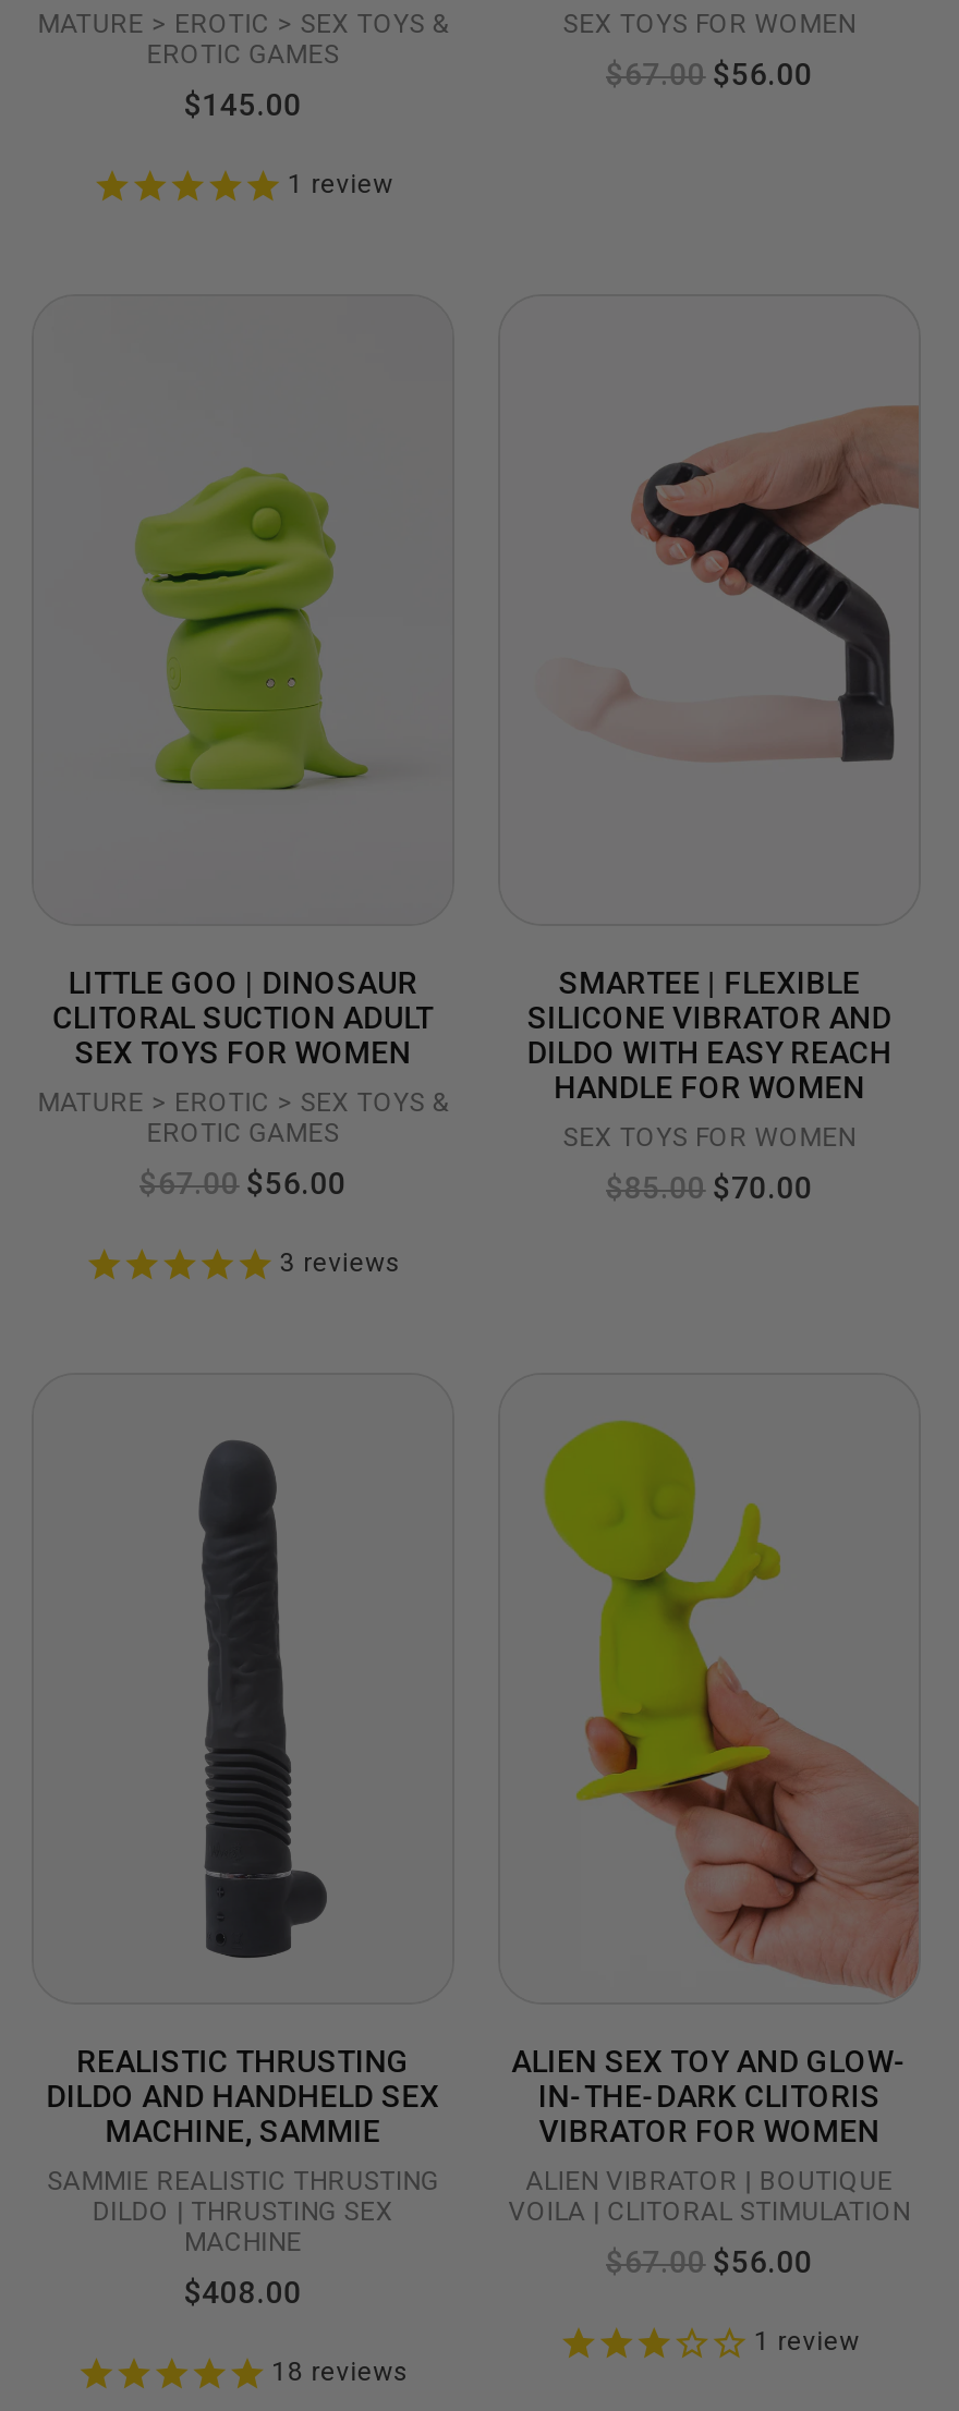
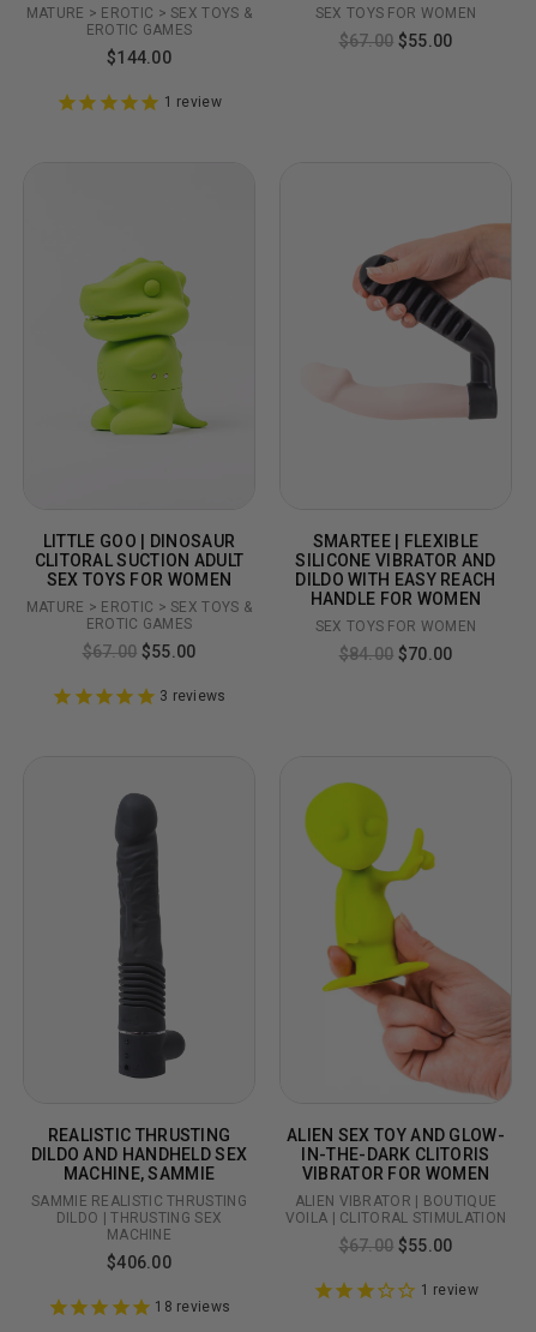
- $67.00 $56.00
+ $67.00 $55.00

- $145.00
+ $144.00

- $67.00 $56.00
+ $67.00 $55.00

- $85.00 $70.00
+ $84.00 $70.00

- $67.00 $56.00
+ $67.00 $55.00

- $408.00
+ $406.00
